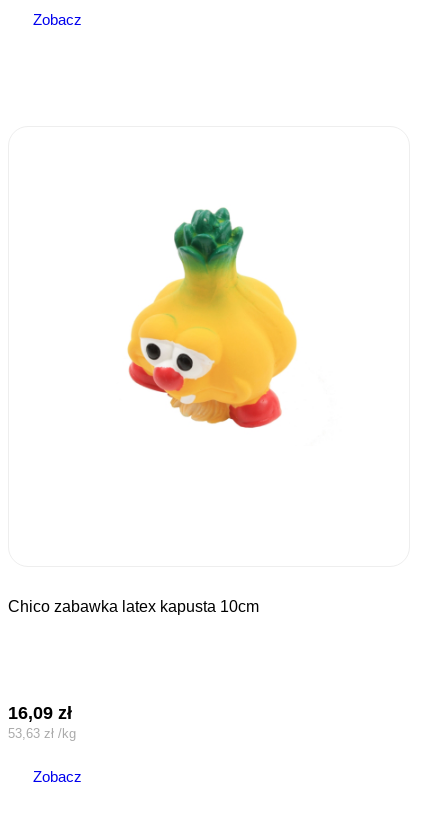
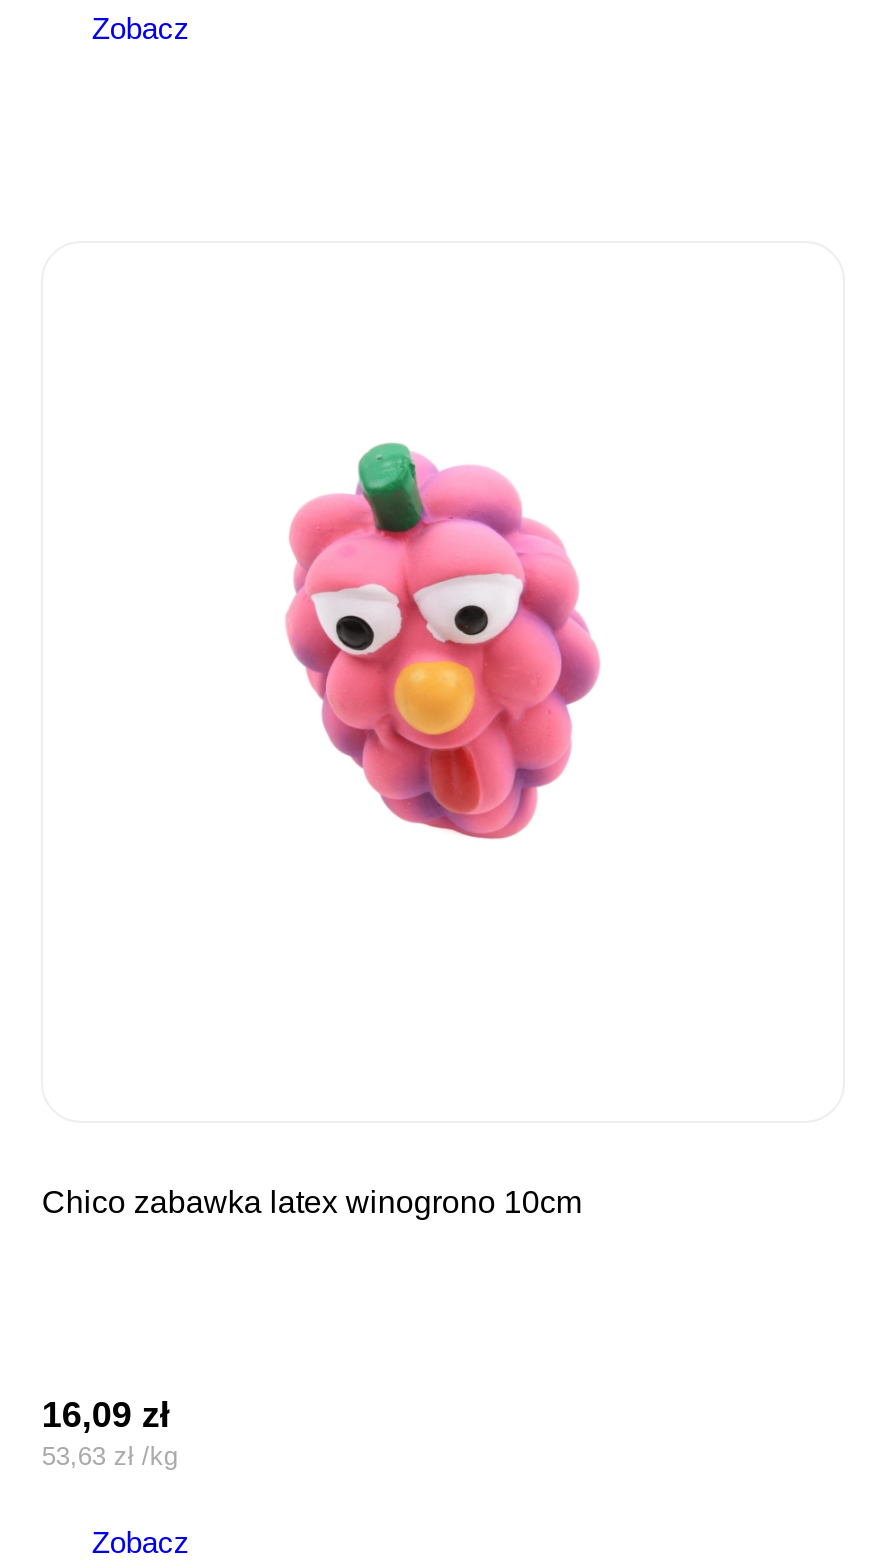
- [image]
+ [image]

- chico zabawka latex kapusta 10cm
+ chico zabawka latex winogrono 10cm
